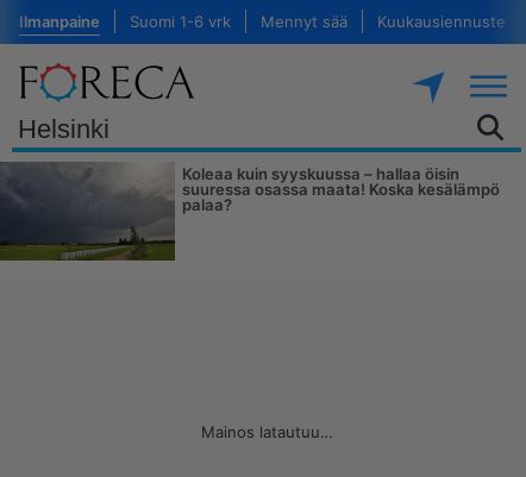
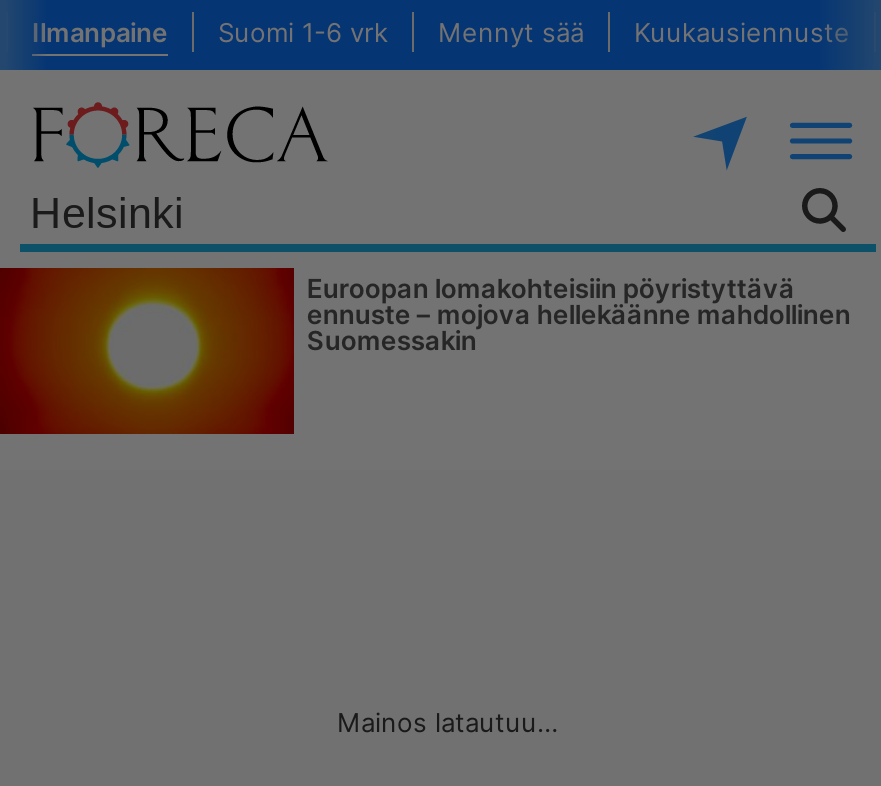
- [image]
- Koleaa kuin syyskuussa – hallaa öisin
- suuressa osassa maata! Koska kesälämpö
- palaa?
+ [image]
+ Euroopan lomakohteisiin pöyristyttävä
+ ennuste – mojova hellekäänne mahdollinen
+ Suomessakin
